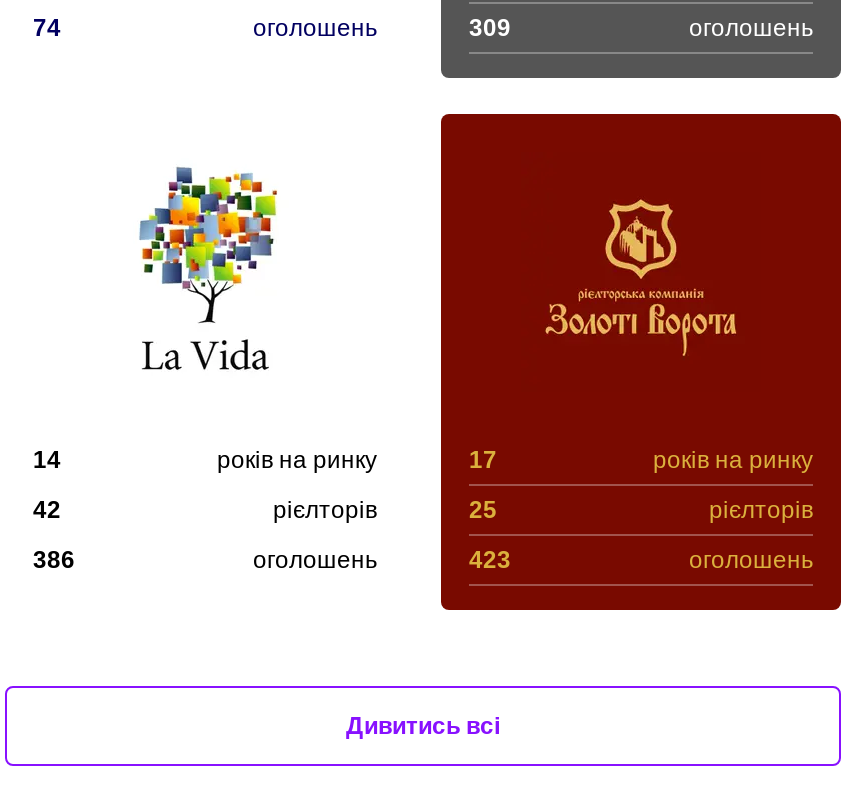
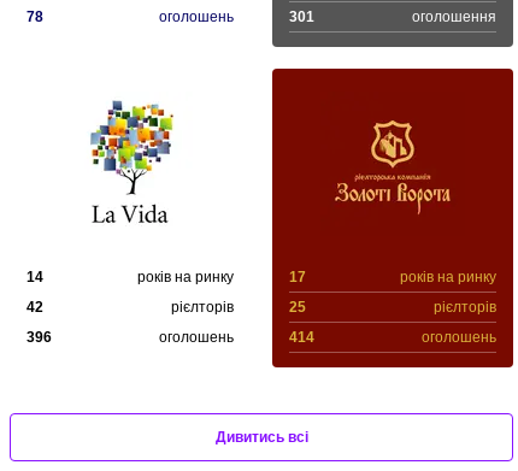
- 74
+ 78

- 309
- оголошень
+ 301
+ оголошення

- 386
+ 396

- 423
+ 414
